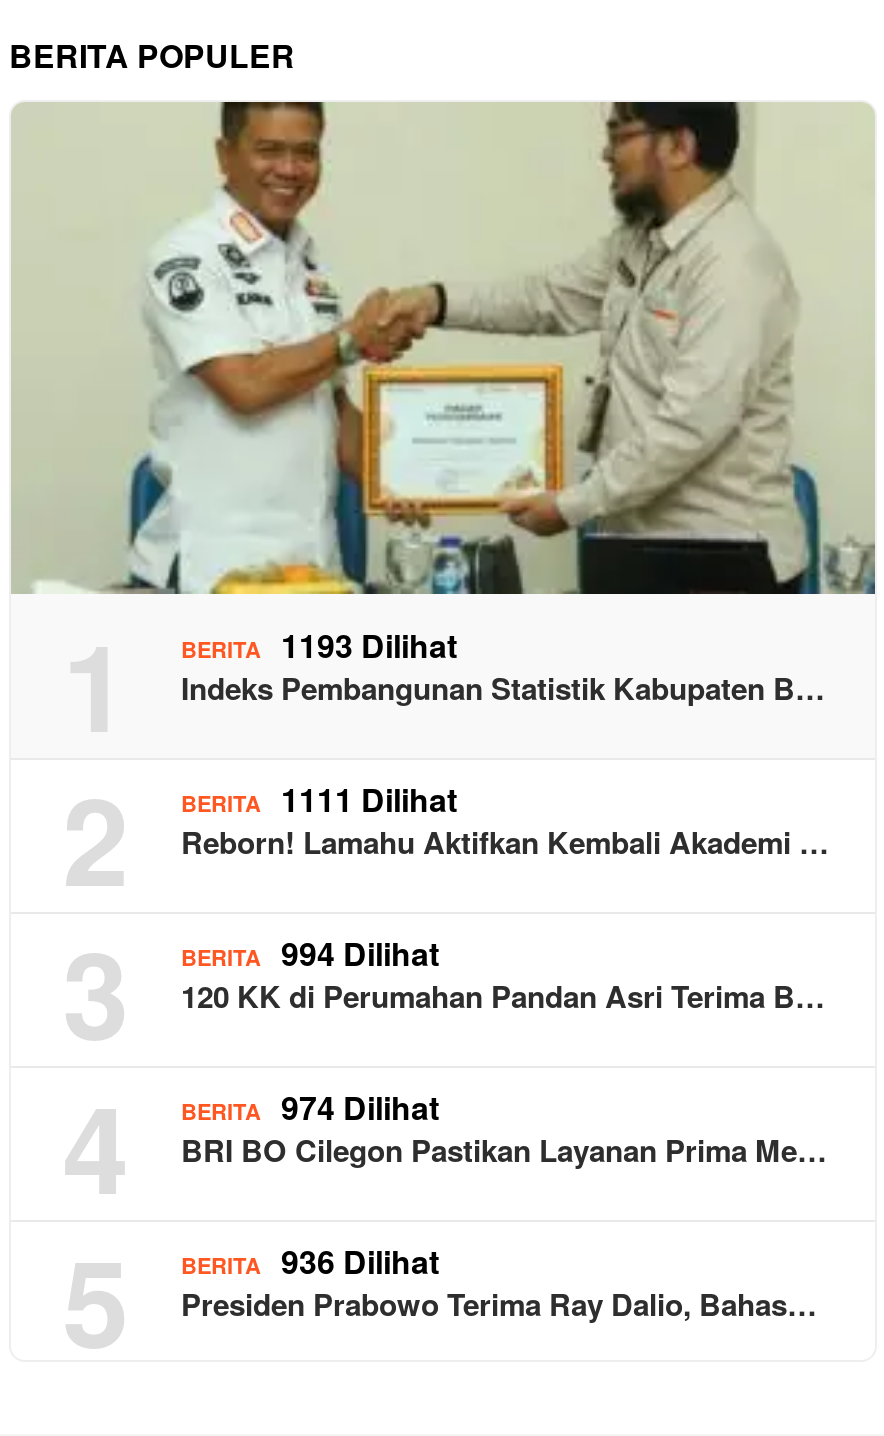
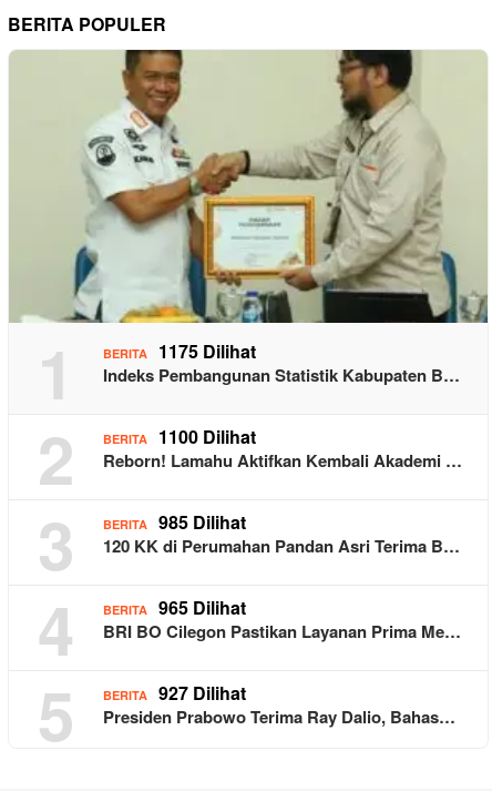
- BERITA 1193 Dilihat
+ BERITA 1175 Dilihat

- BERITA 1111 Dilihat
+ BERITA 1100 Dilihat

- BERITA 994 Dilihat
+ BERITA 985 Dilihat

- BERITA 974 Dilihat
+ BERITA 965 Dilihat

- BERITA 936 Dilihat
+ BERITA 927 Dilihat
